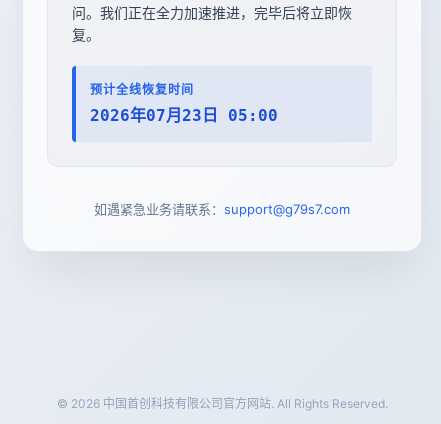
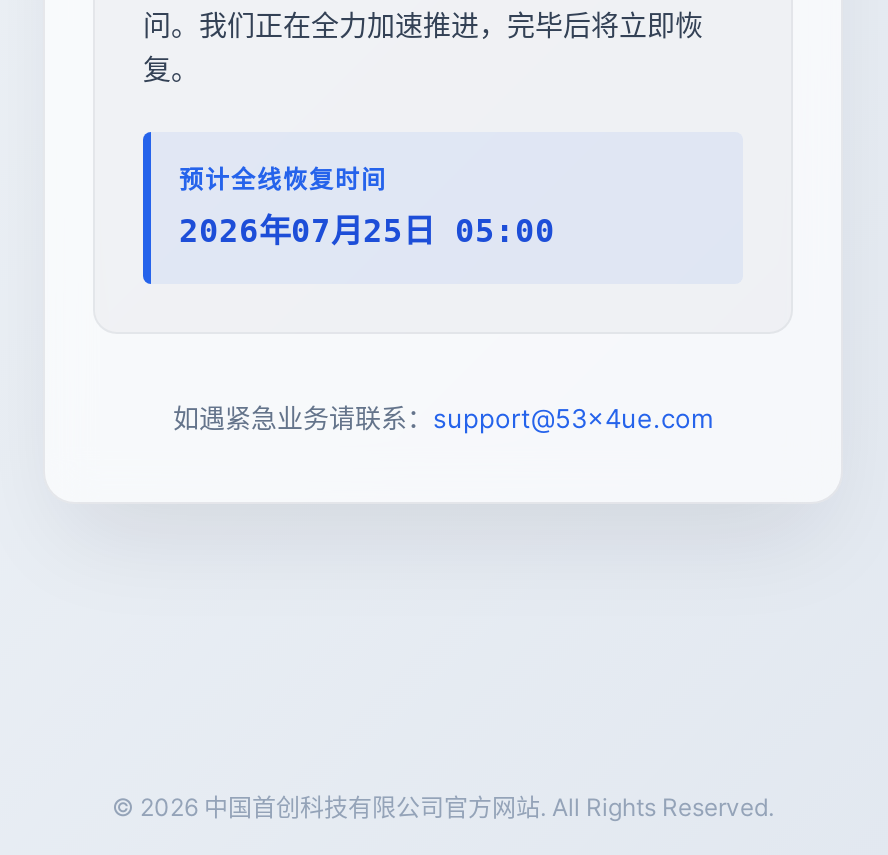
- 2026年07月23日 05:00
+ 2026年07月25日 05:00

- 如遇紧急业务请联系：support@g79s7.com
+ 如遇紧急业务请联系：support@53x4ue.com
